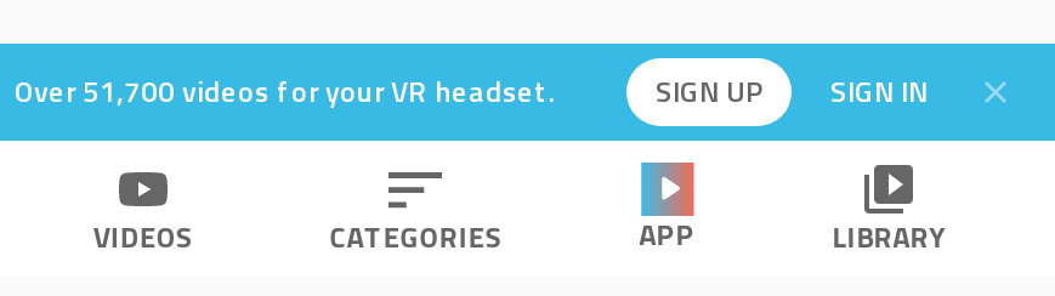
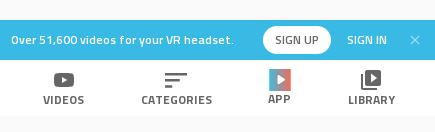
- Over 51,700 videos for your VR headset.
+ Over 51,600 videos for your VR headset.
